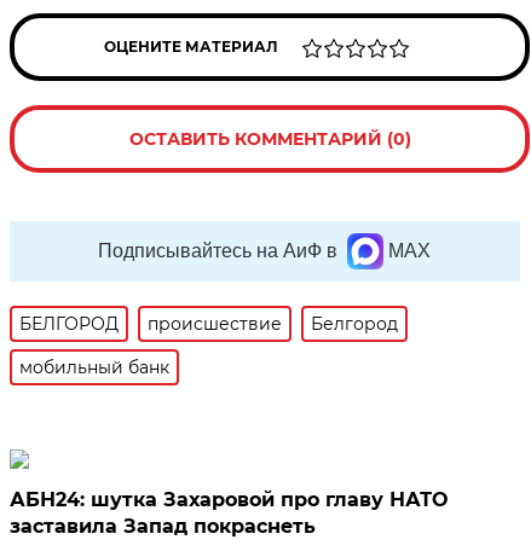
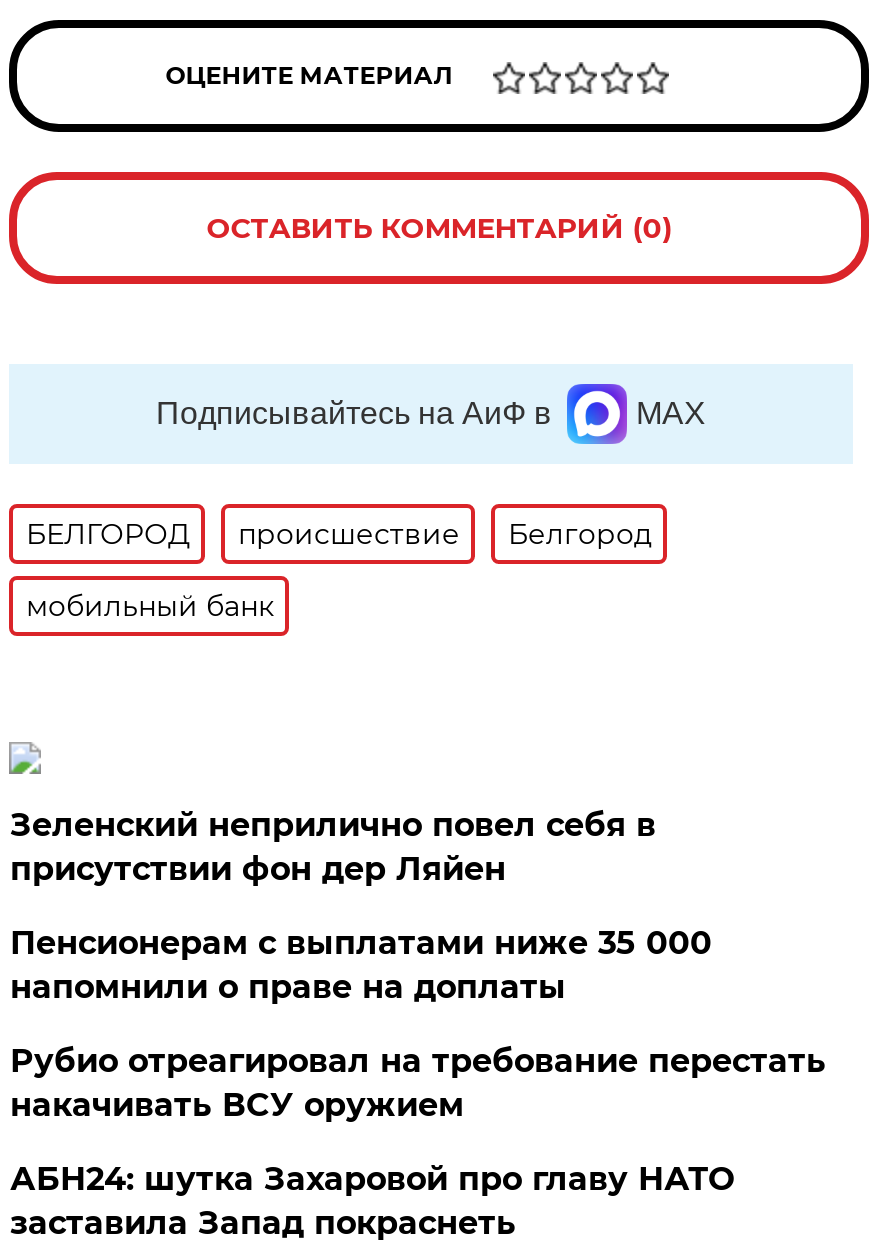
+ Зеленский неприлично повел cебя в
+ присутствии фон дер Ляйен
+ Пенсионерам с выплатами ниже 35 000
+ напомнили о праве на доплаты
+ Рубио отреагировал на требование перестать
+ накачивать ВСУ оружием
